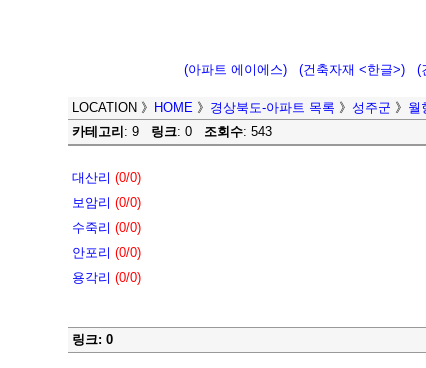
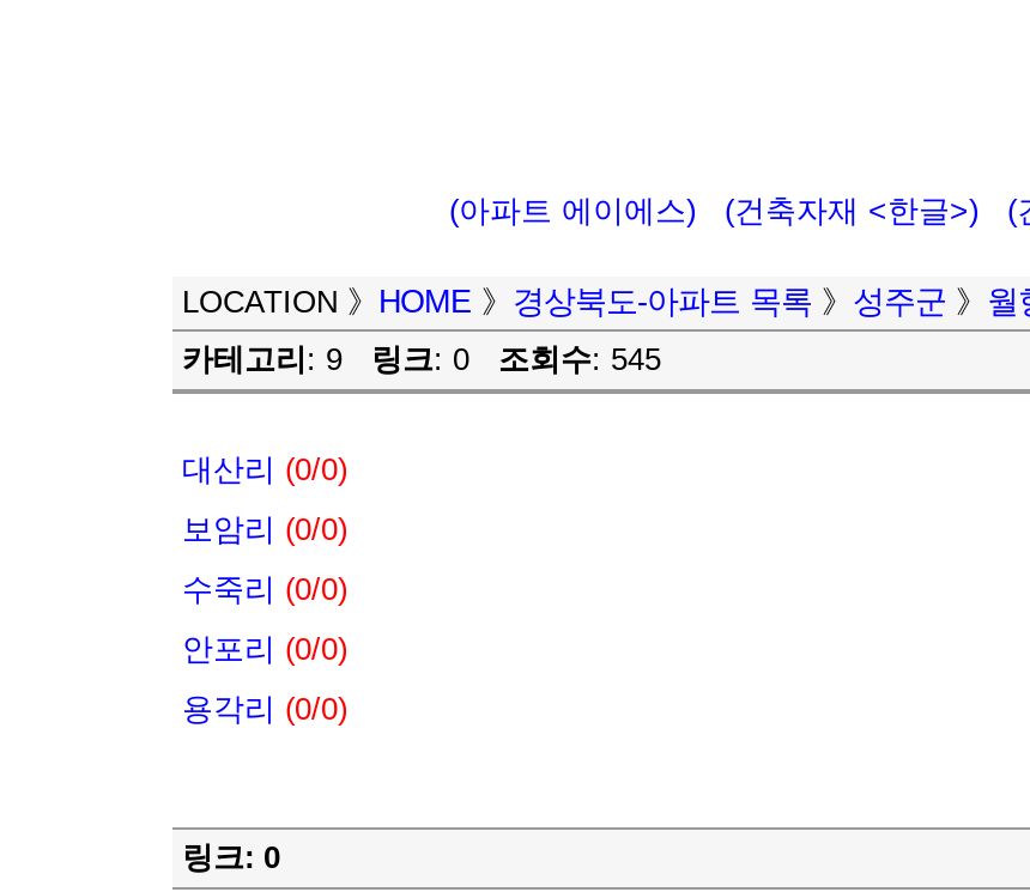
- 카테고리: 9 링크: 0 조회수: 543
+ 카테고리: 9 링크: 0 조회수: 545
